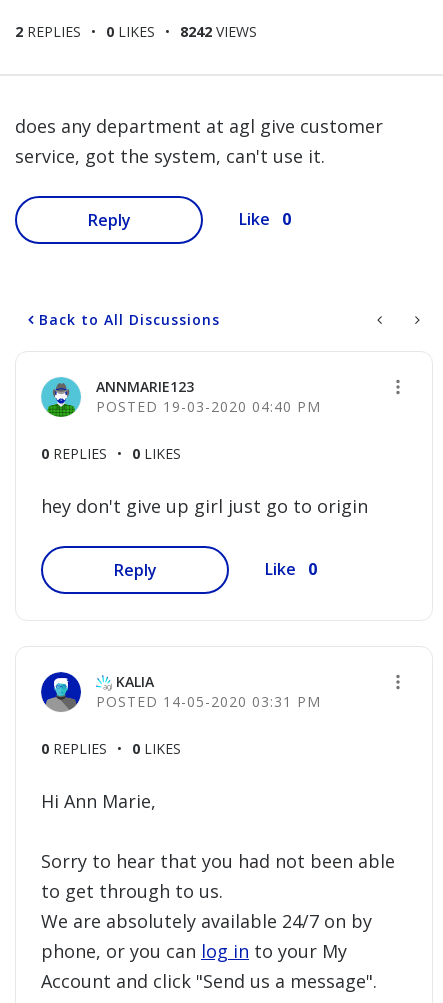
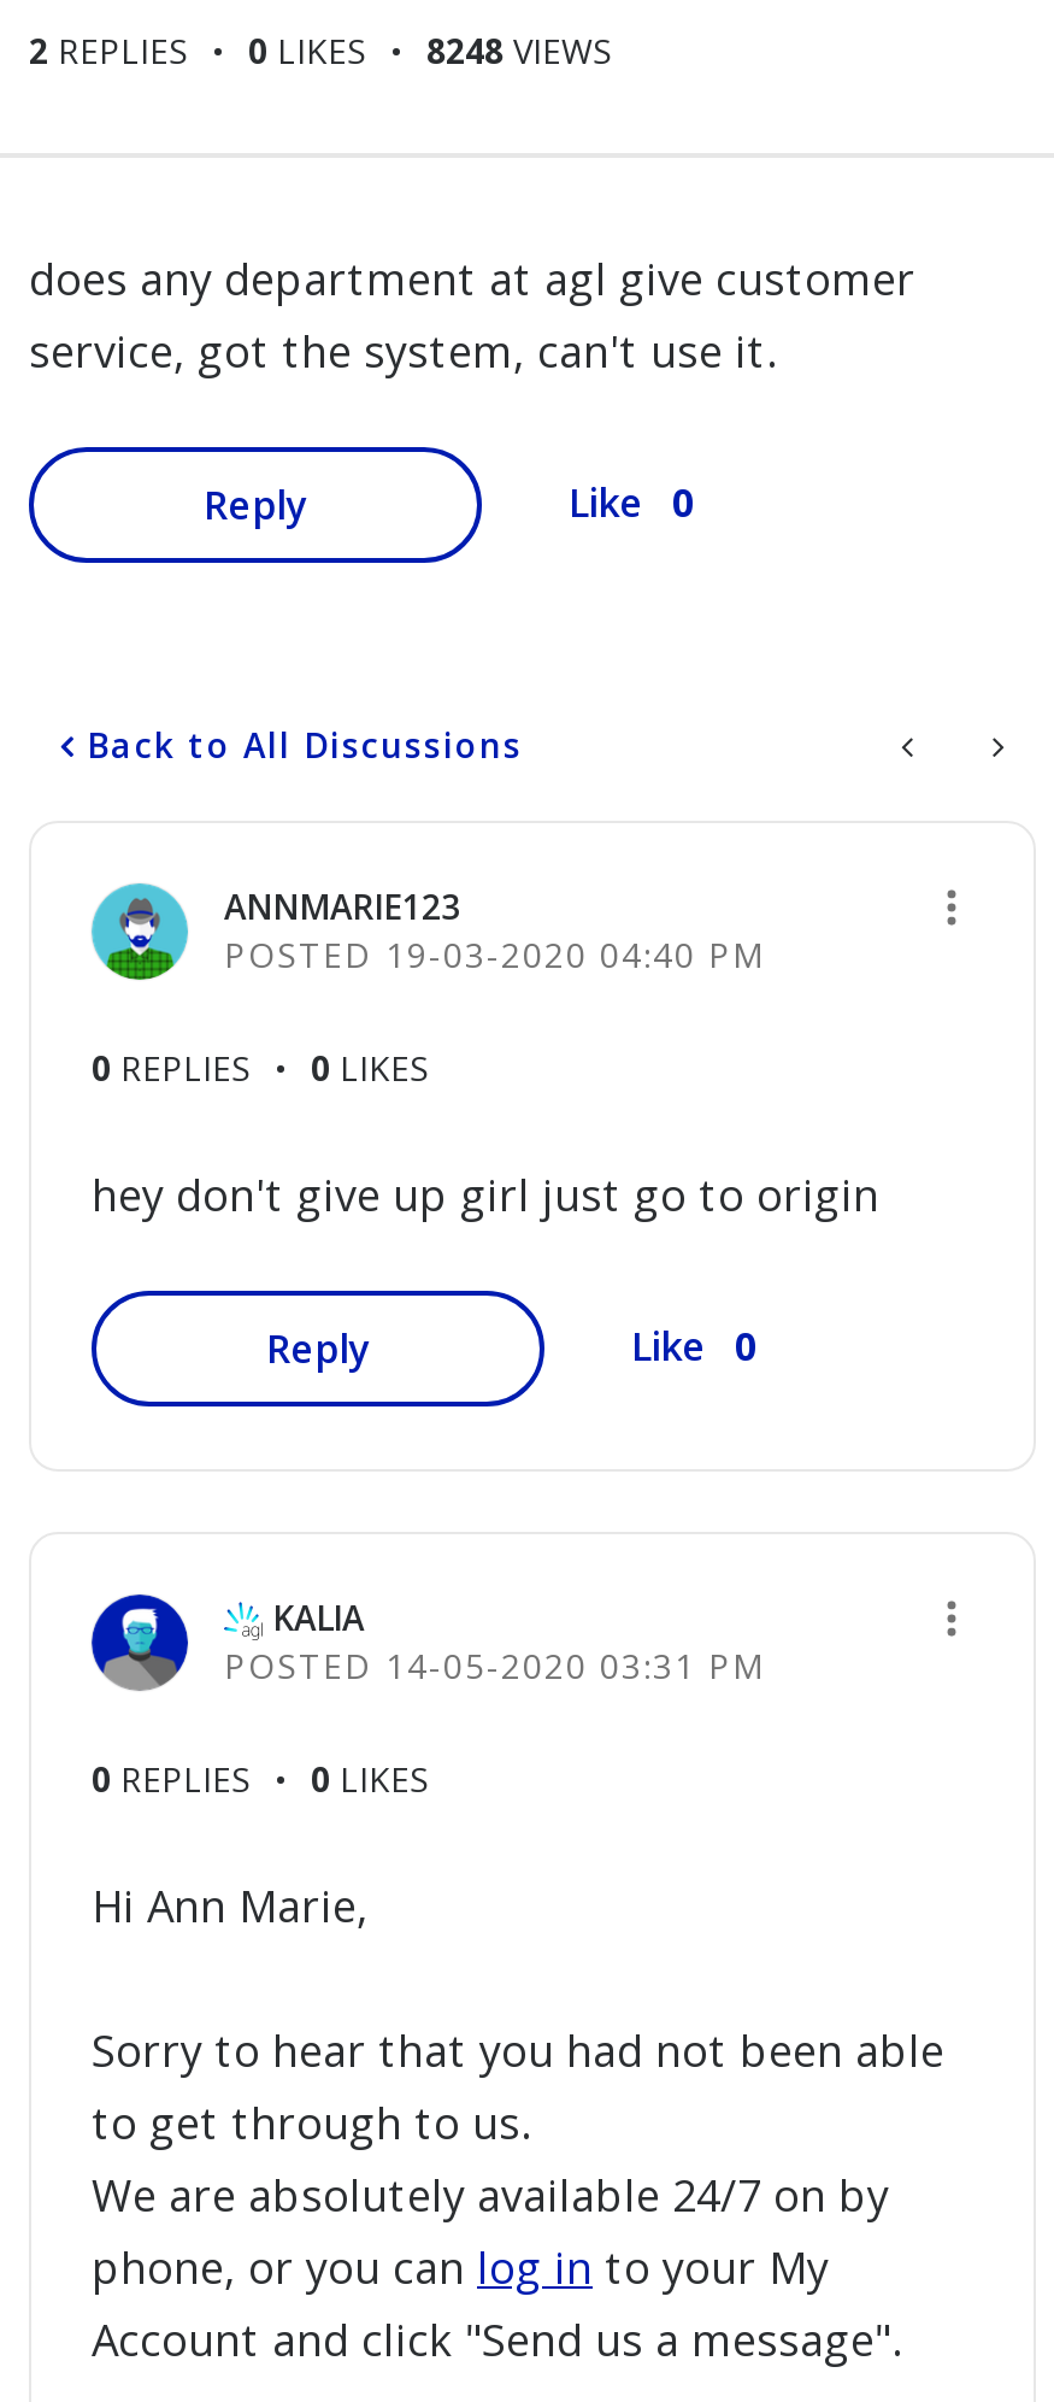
- 2 REPLIES 0 LIKES 8242 VIEWS
+ 2 REPLIES 0 LIKES 8248 VIEWS
